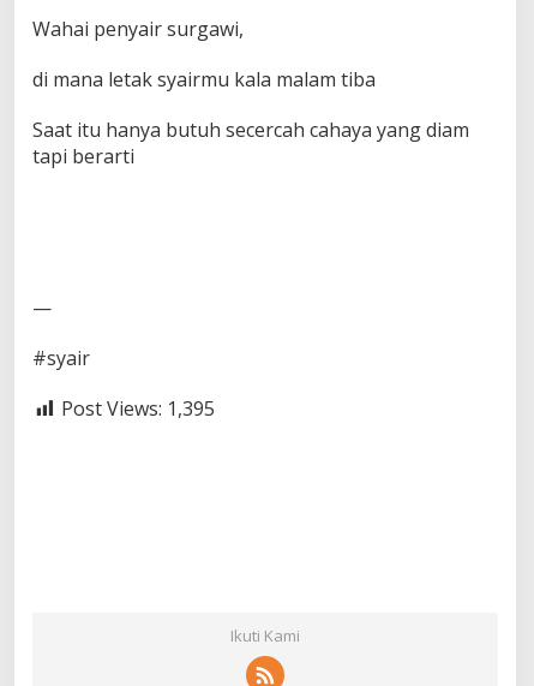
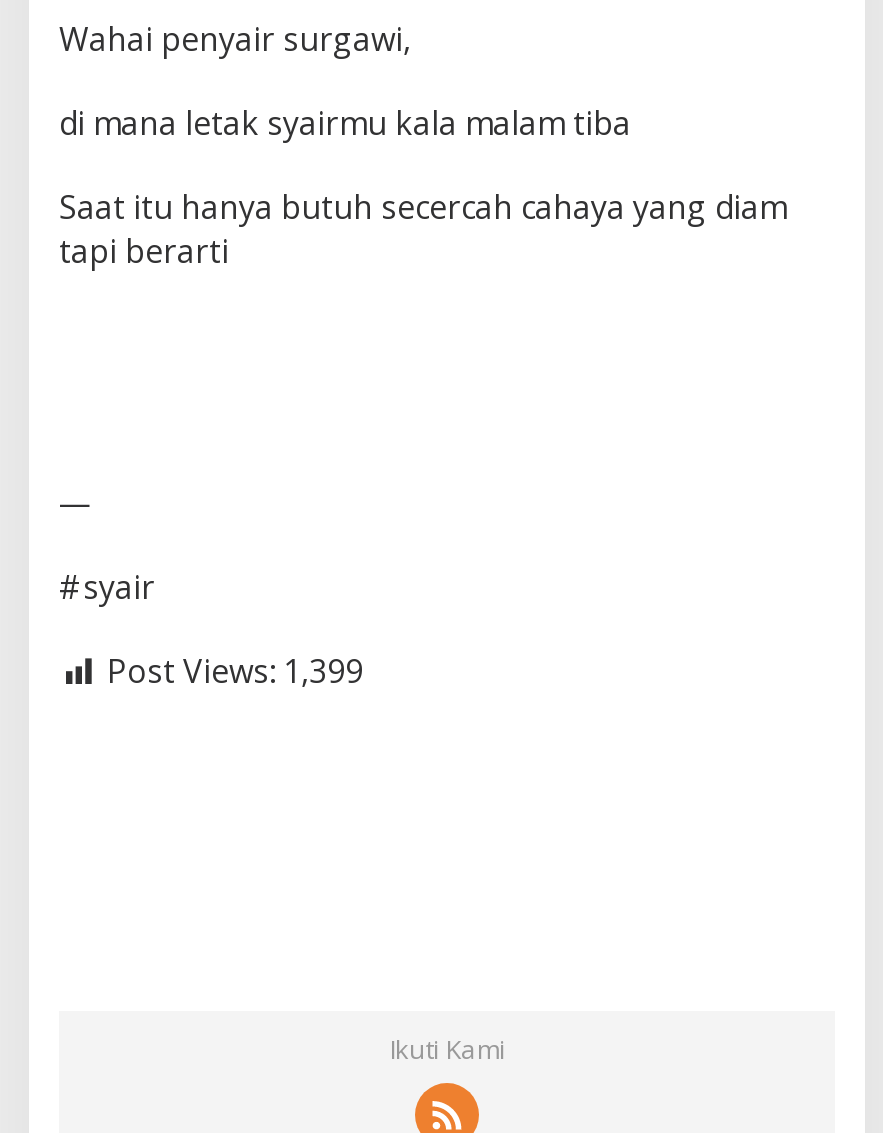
- Post Views: 1,395
+ Post Views: 1,399
